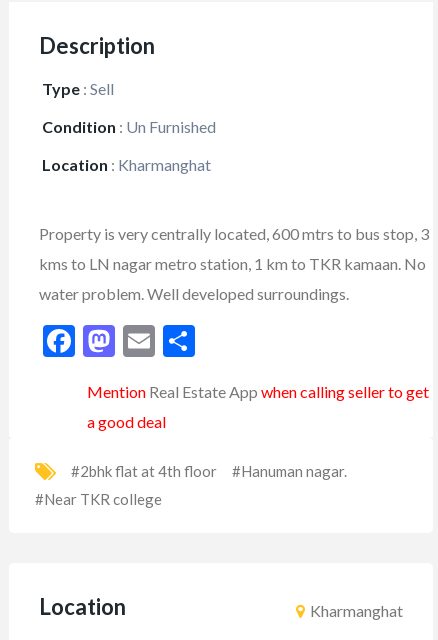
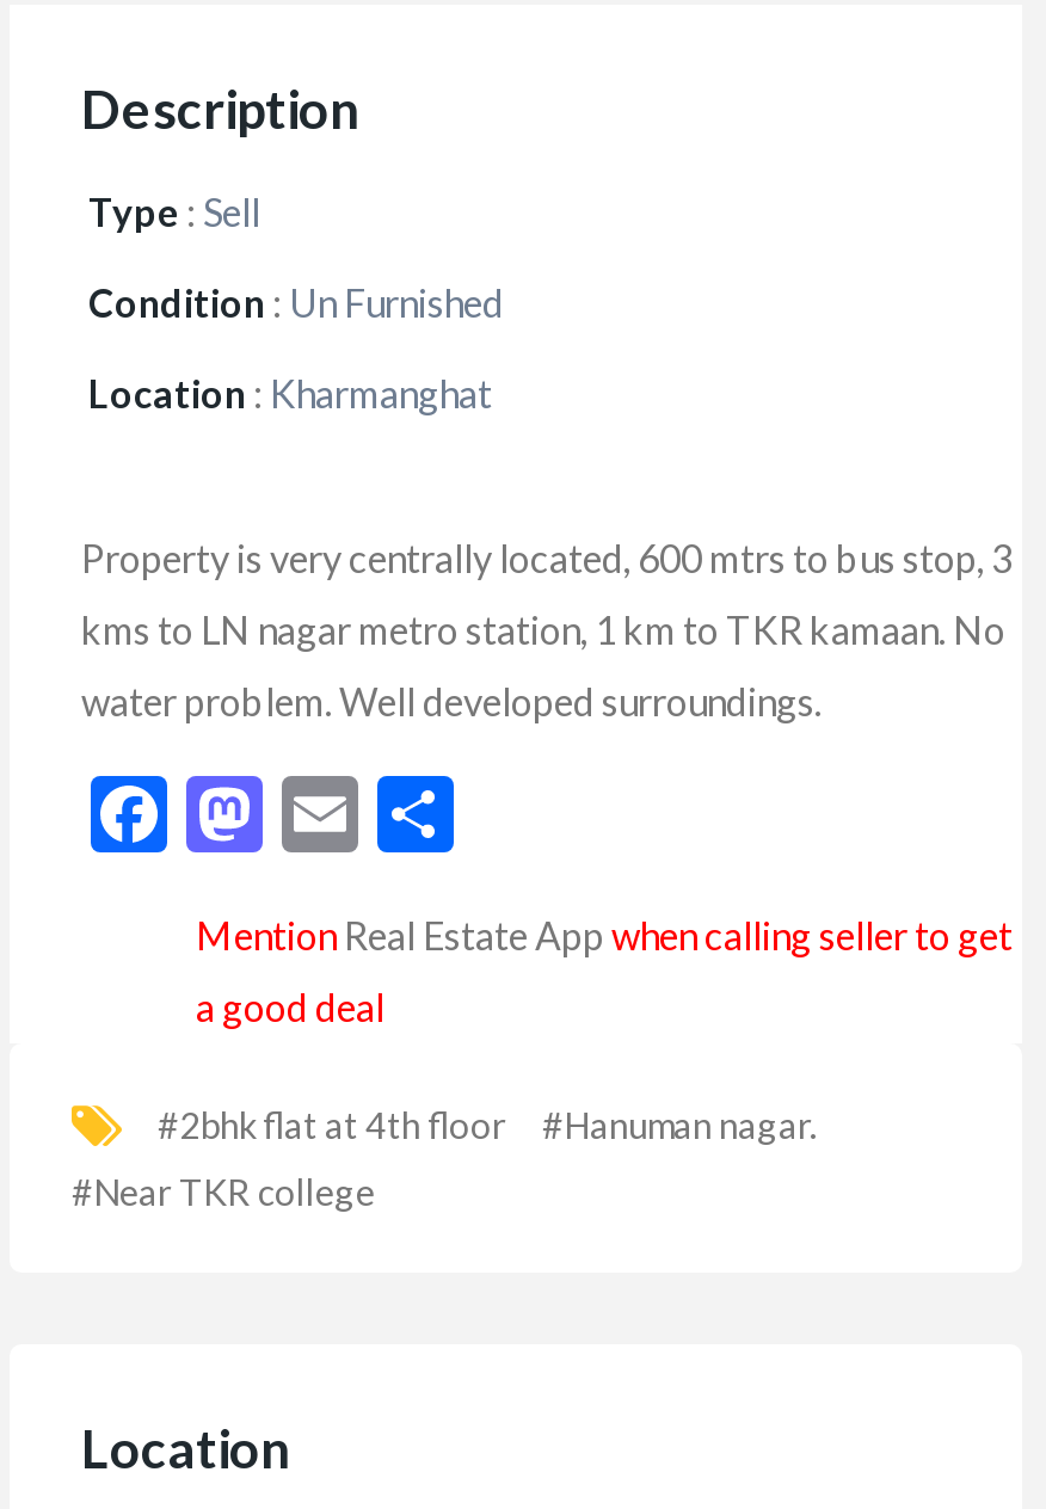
- Kharmanghat
